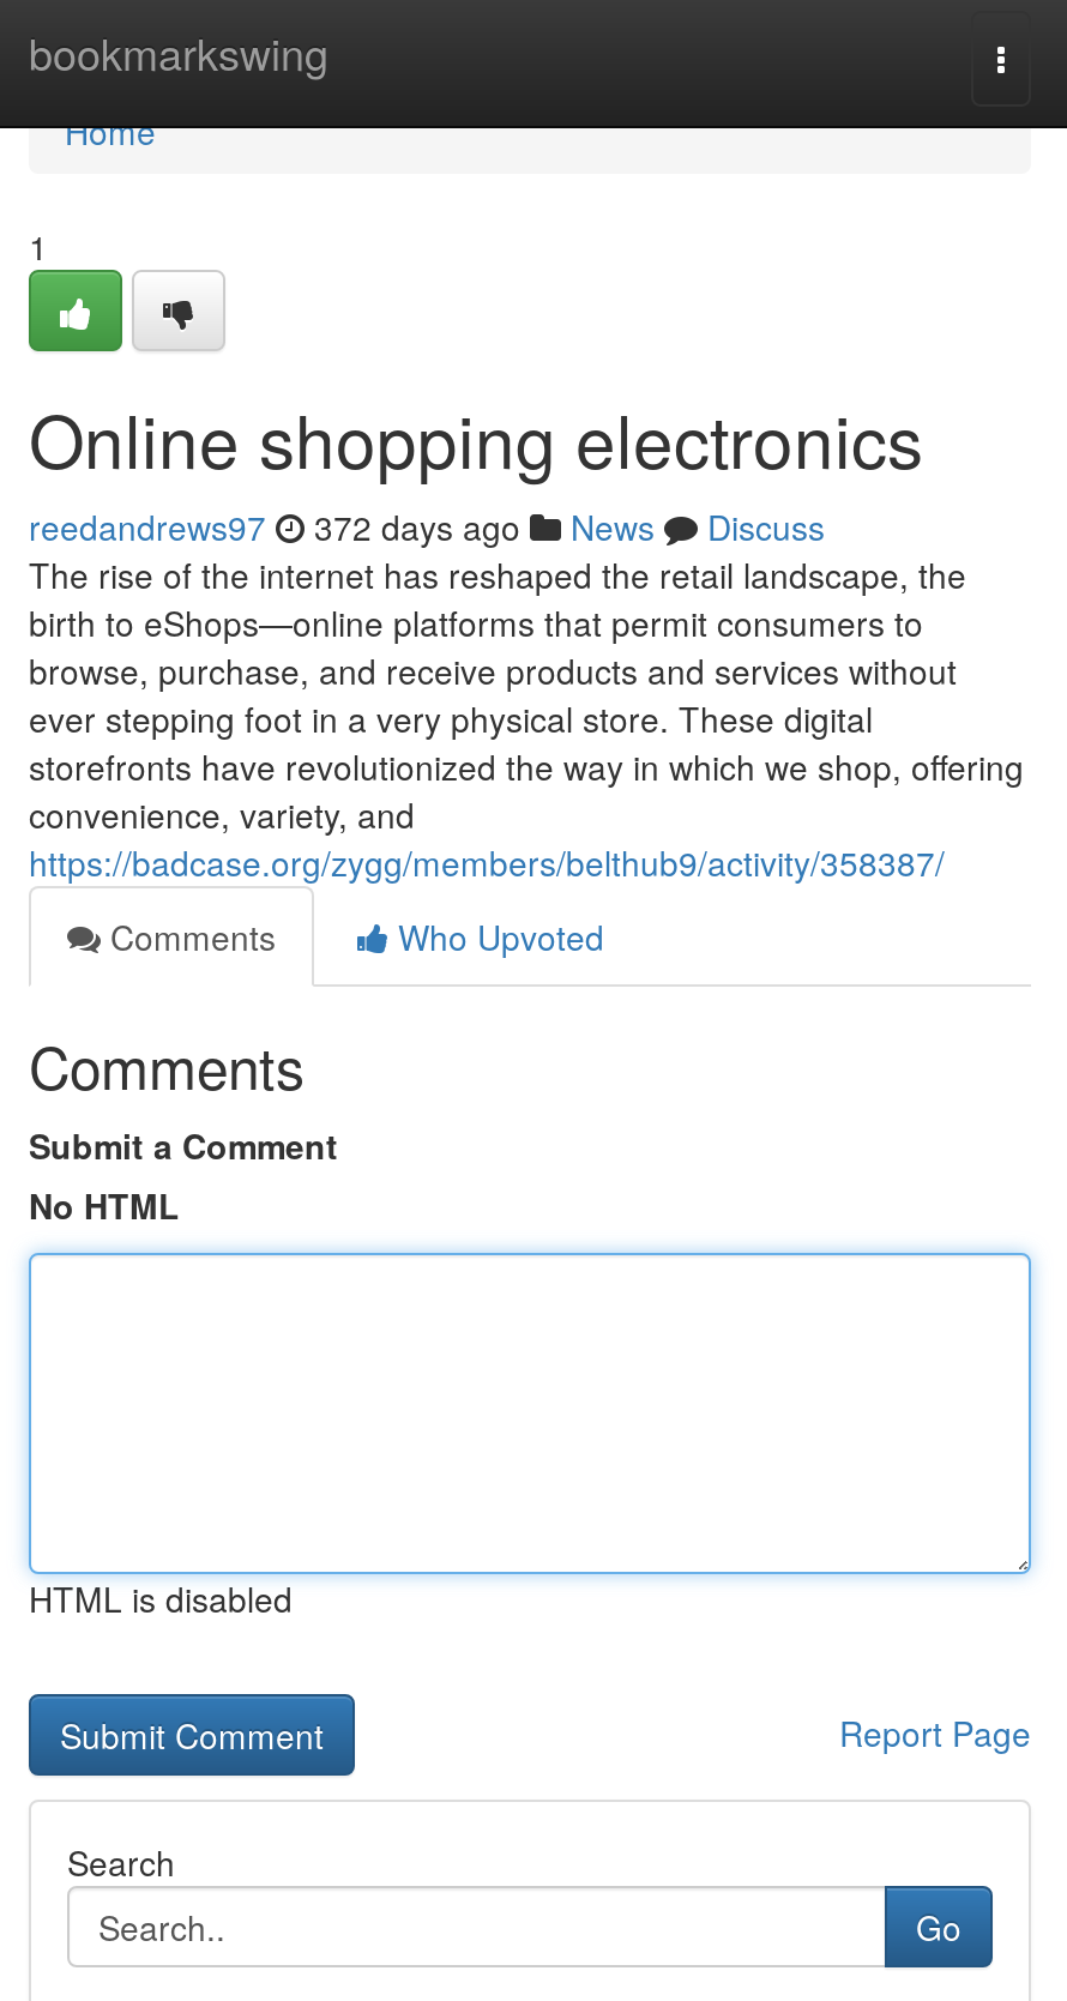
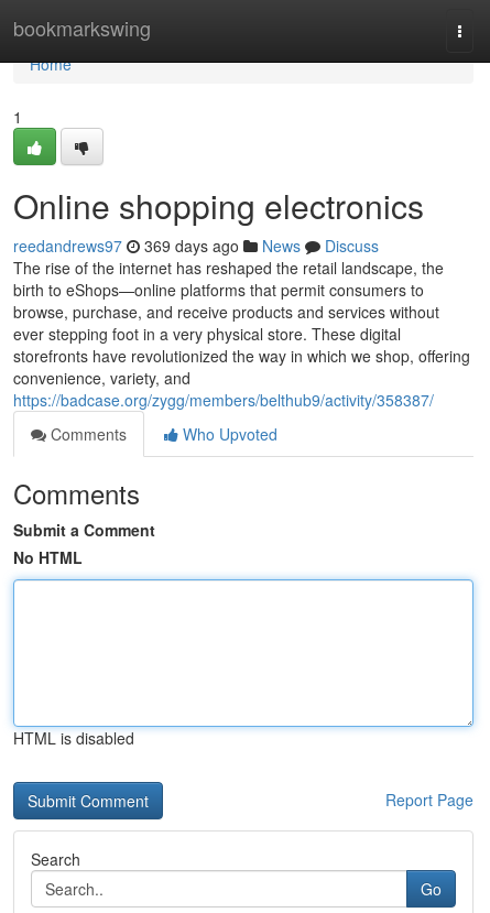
- reedandrews97 372 days ago News Discuss
+ reedandrews97 369 days ago News Discuss
